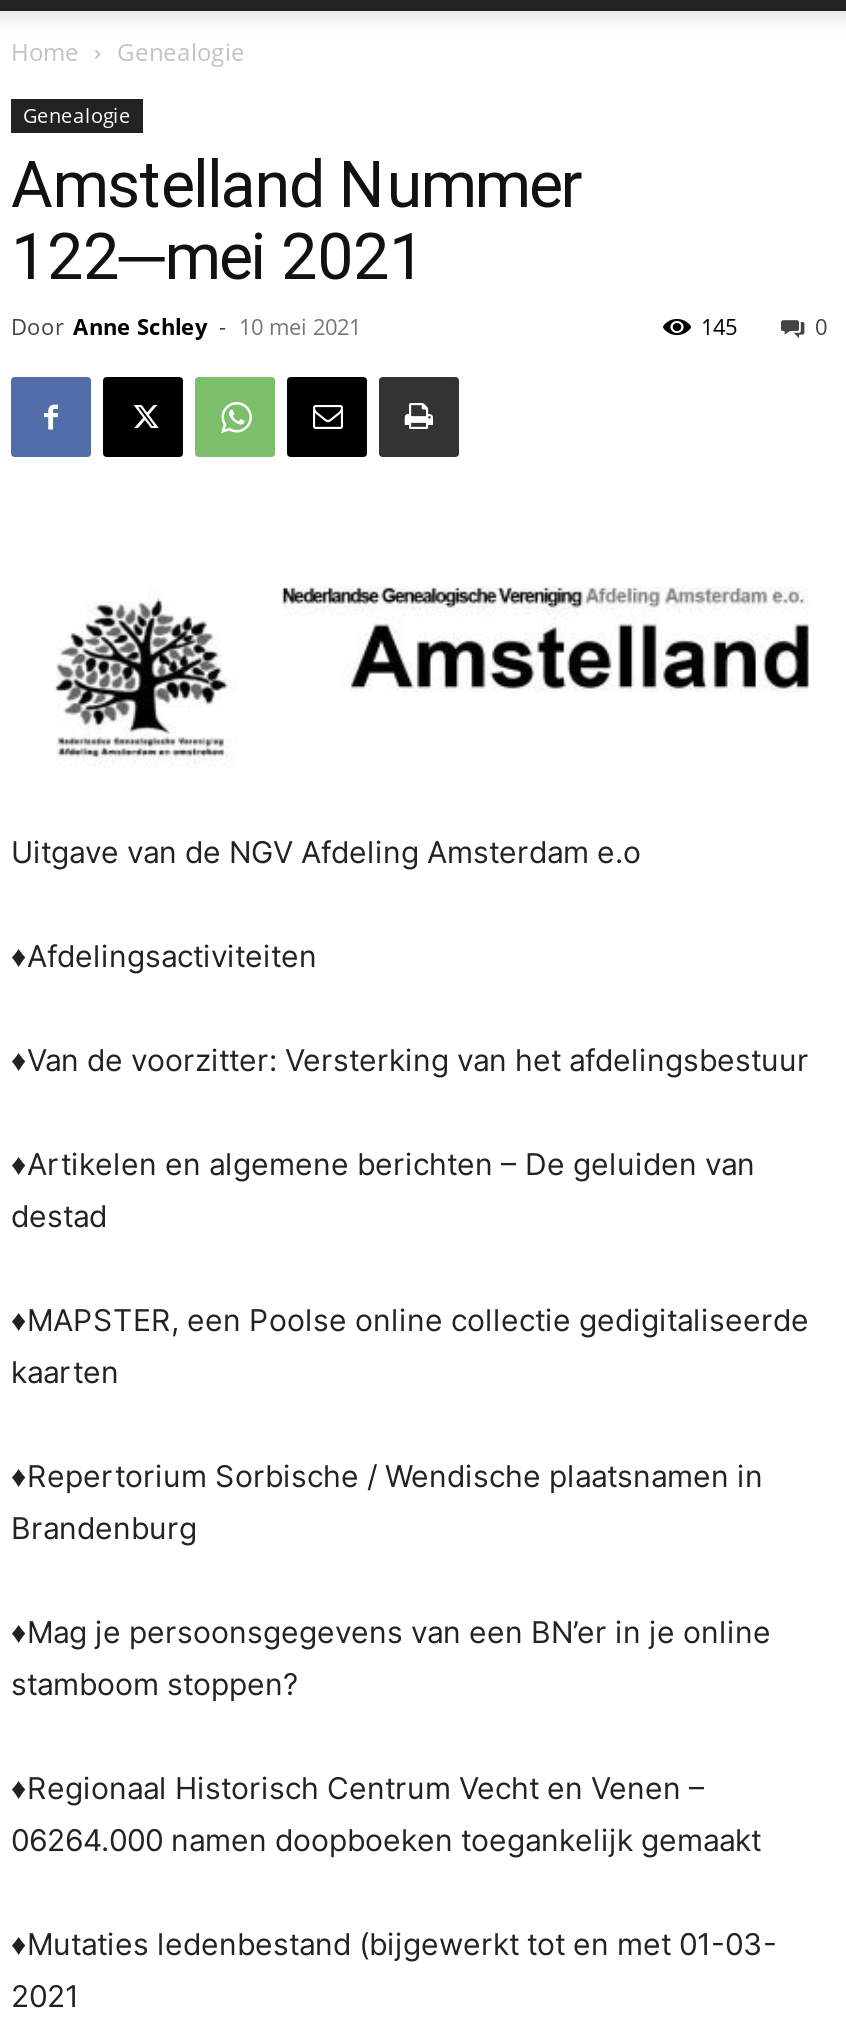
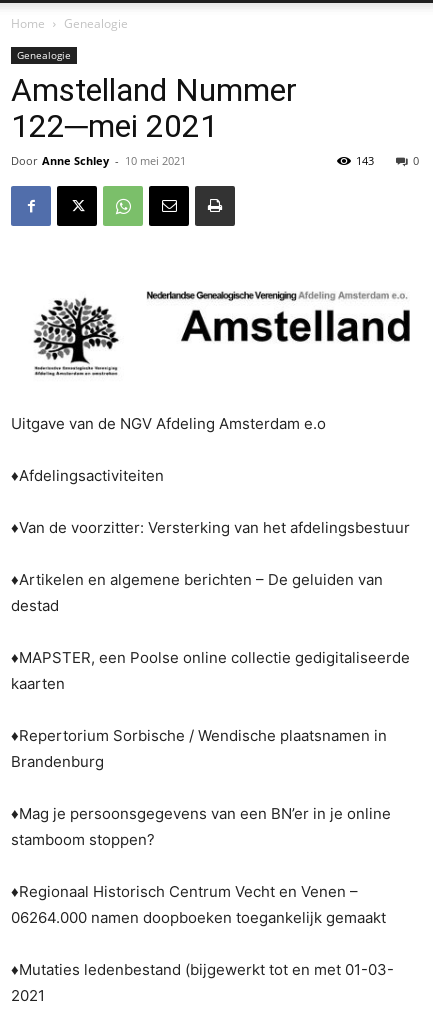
- 145
+ 143
